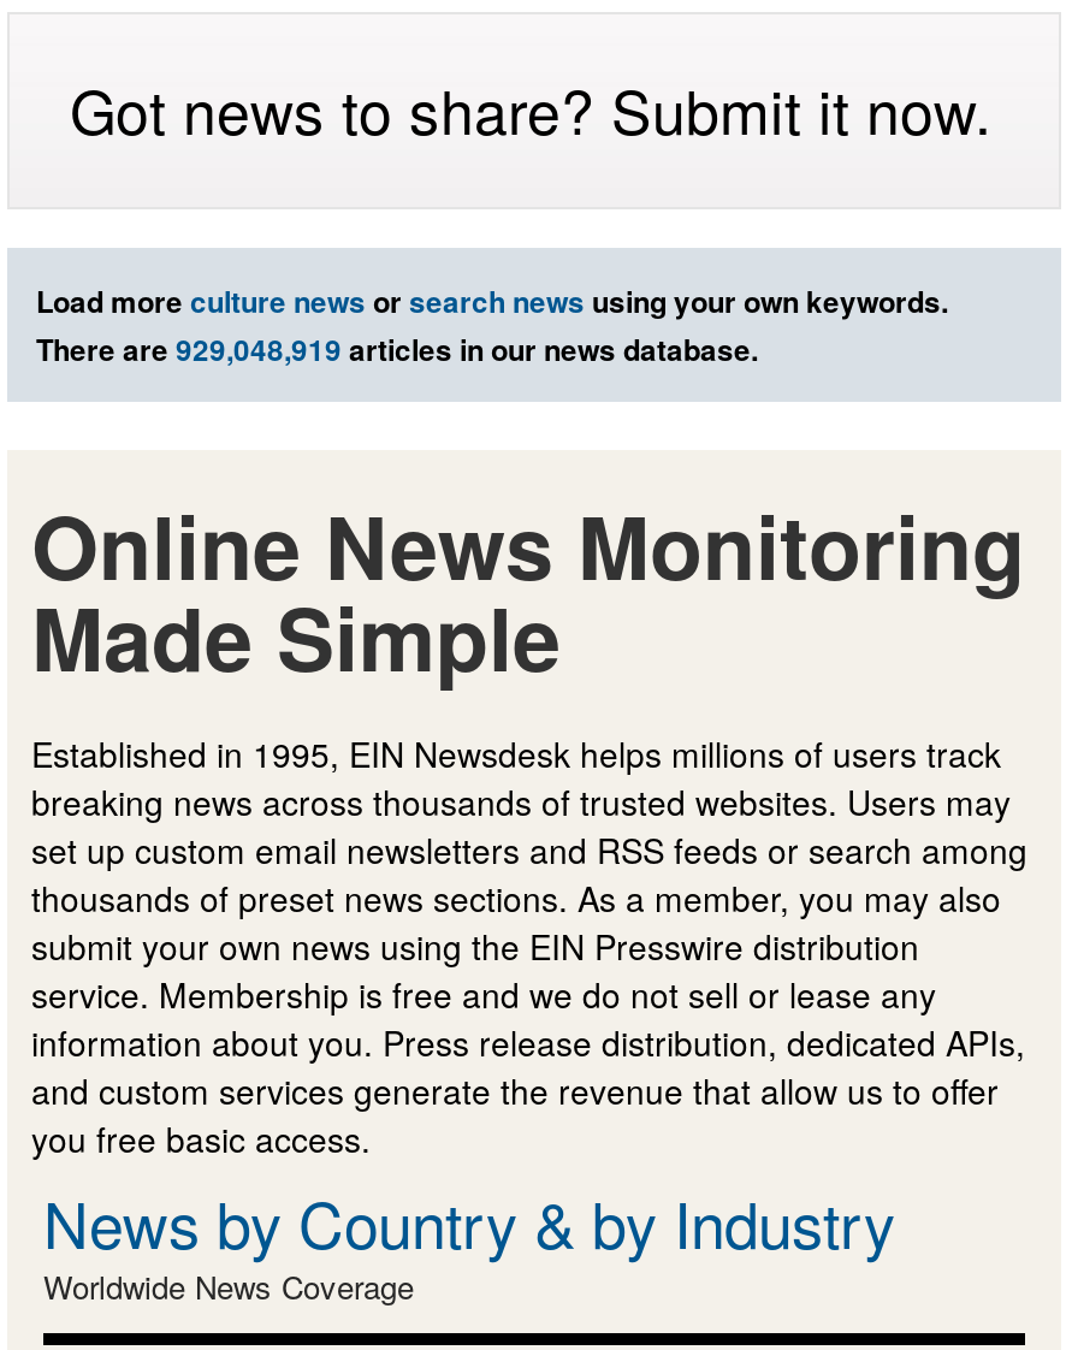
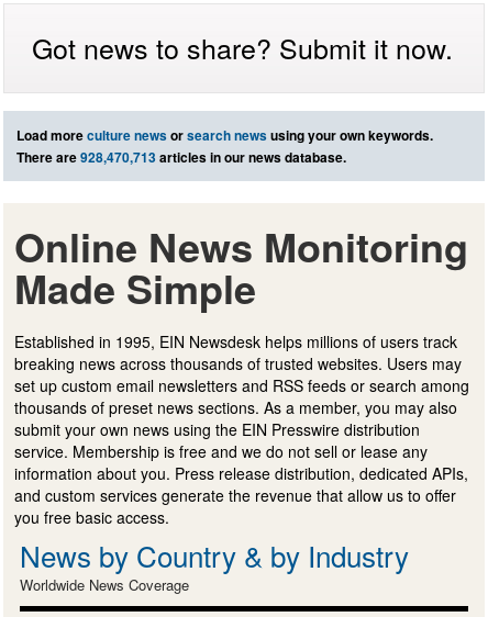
- There are 929,048,919 articles in our news database.
+ There are 928,470,713 articles in our news database.
